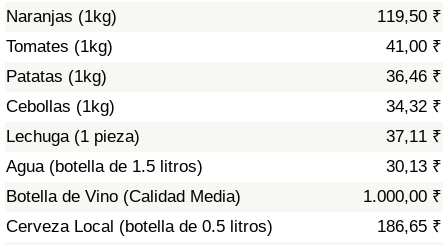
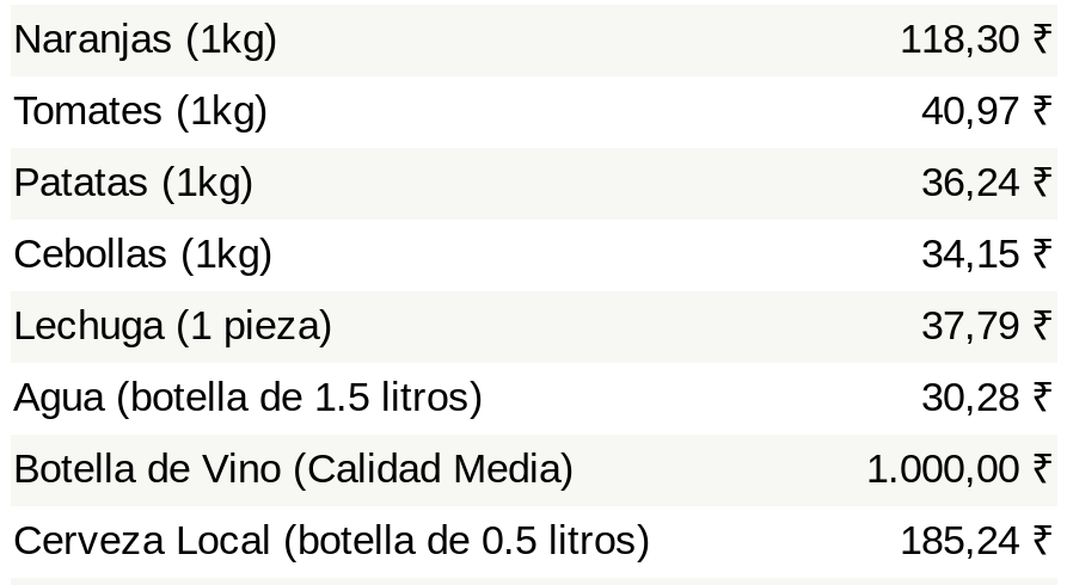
- 119,50 ₹
+ 118,30 ₹

- 41,00 ₹
+ 40,97 ₹

- 36,46 ₹
+ 36,24 ₹

- 34,32 ₹
+ 34,15 ₹

- 37,11 ₹
+ 37,79 ₹

- 30,13 ₹
+ 30,28 ₹

- 186,65 ₹
+ 185,24 ₹
